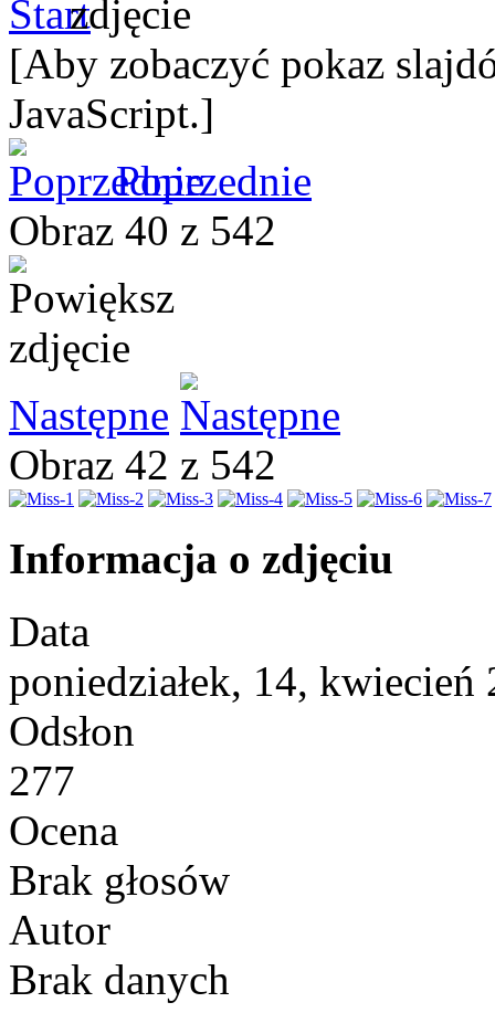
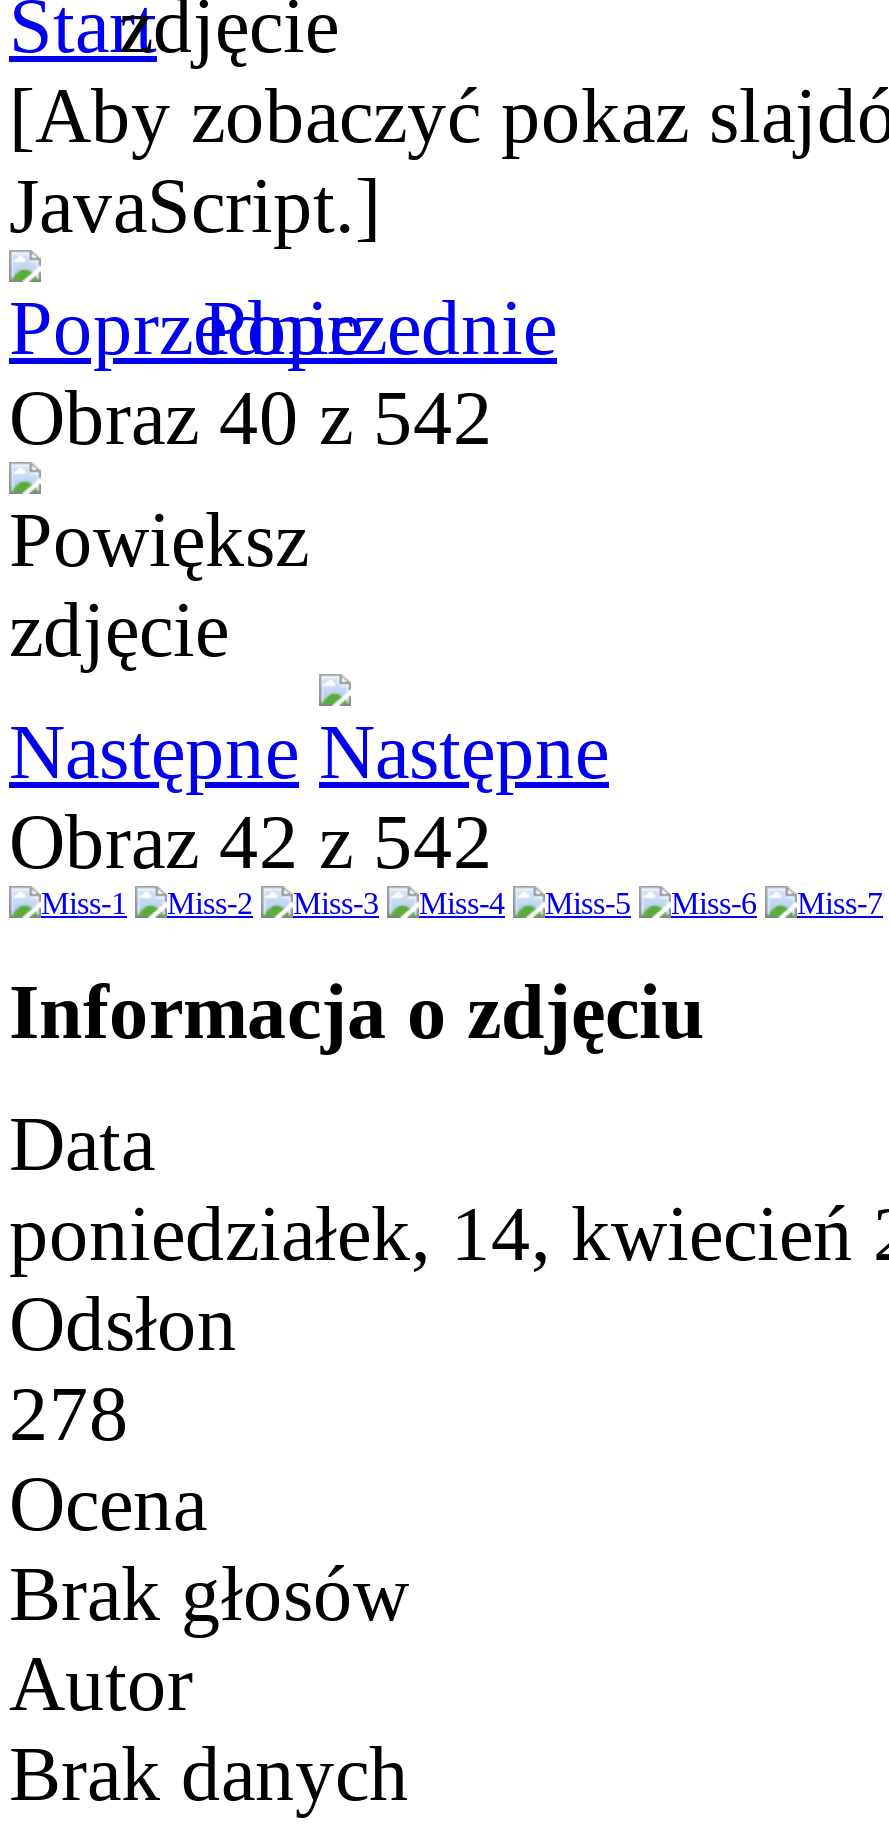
- 277
+ 278
